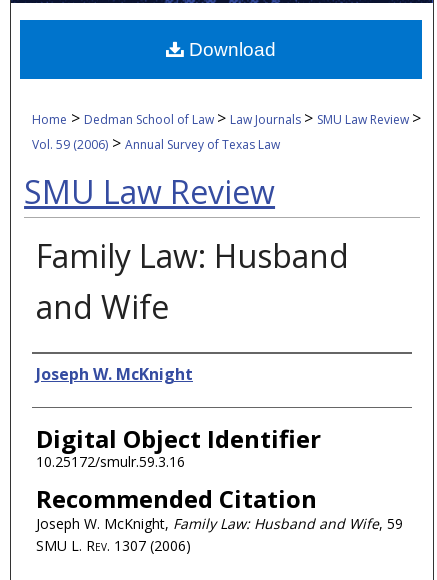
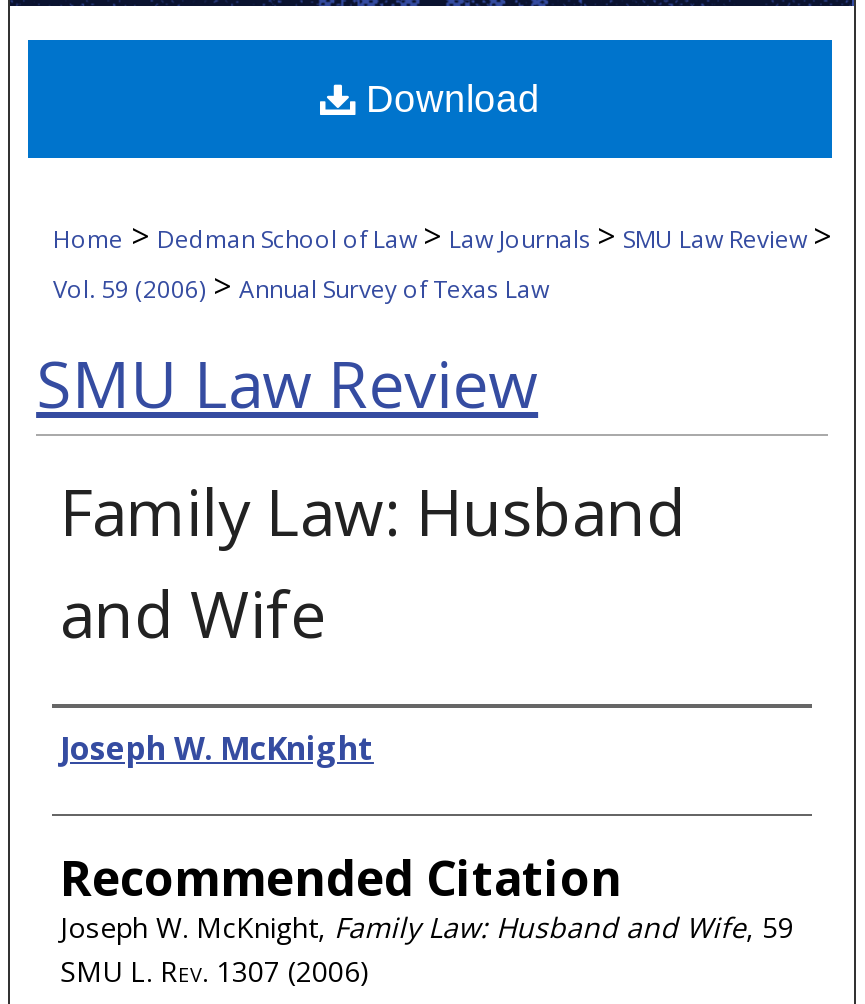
- Digital Object Identifier
- 10.25172/smulr.59.3.16
